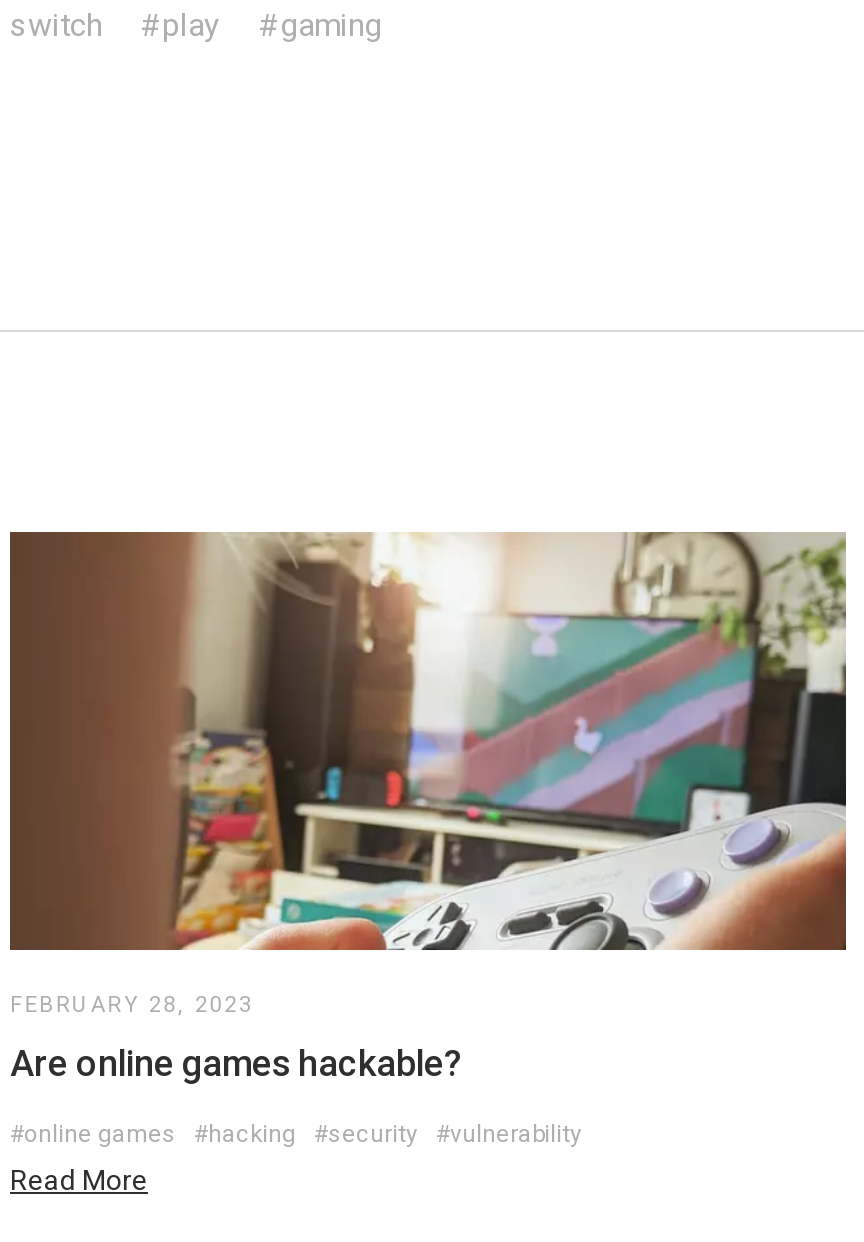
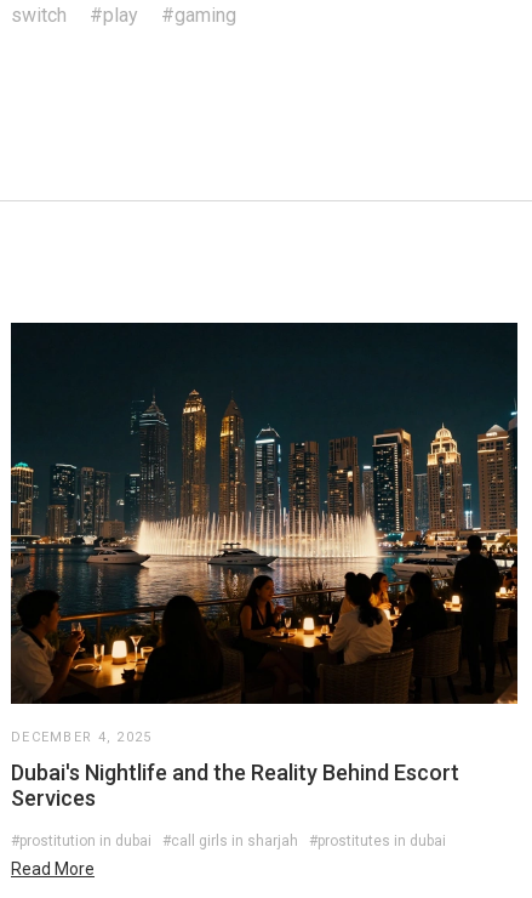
- [image]
- FEBRUARY 28, 2023
+ [image]
+ DECEMBER 4, 2025

- Are online games hackable?
+ Dubai's Nightlife and the Reality Behind Escort
+ Services

- #online games
- #hacking
- #security
- #vulnerability
+ #prostitution in dubai
+ #call girls in sharjah
+ #prostitutes in dubai
